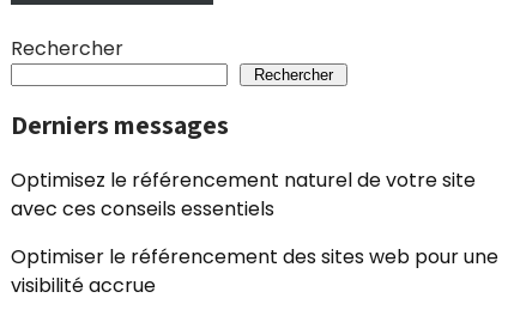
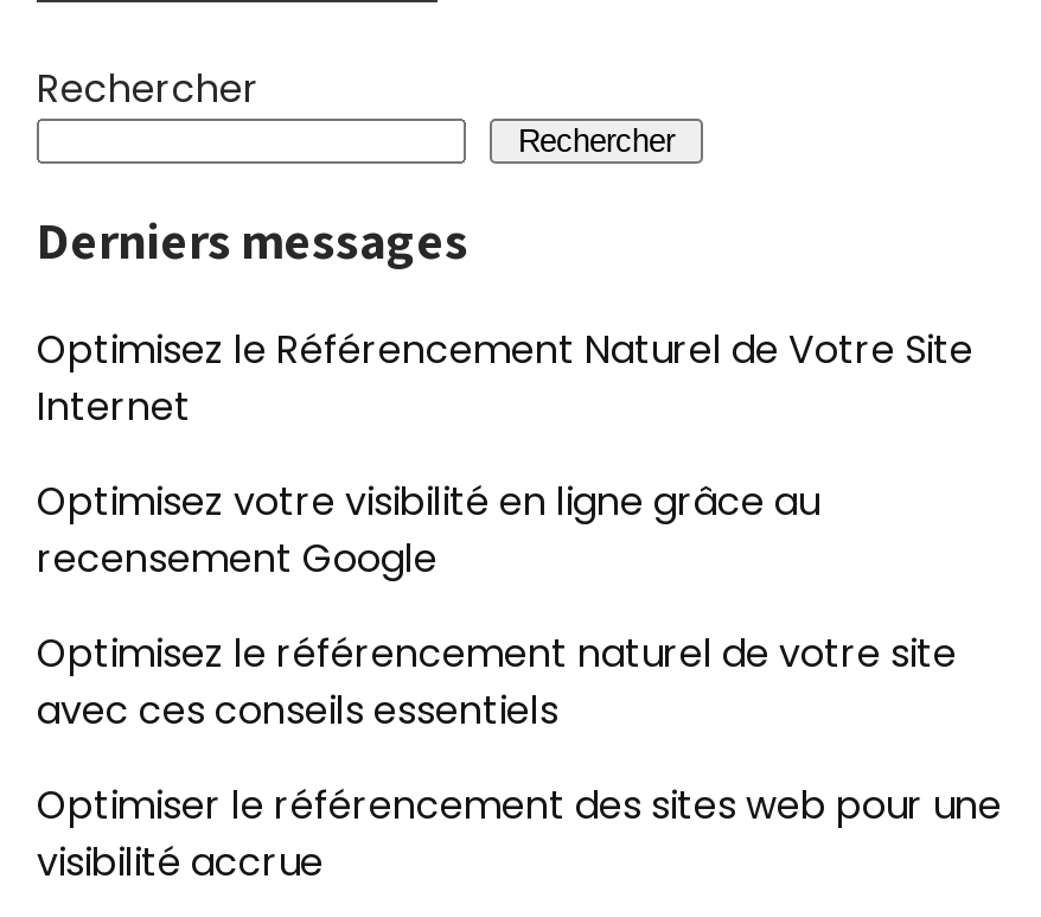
+ Optimisez le Référencement Naturel de Votre Site
+ Internet
+ Optimisez votre visibilité en ligne grâce au
+ recensement Google
